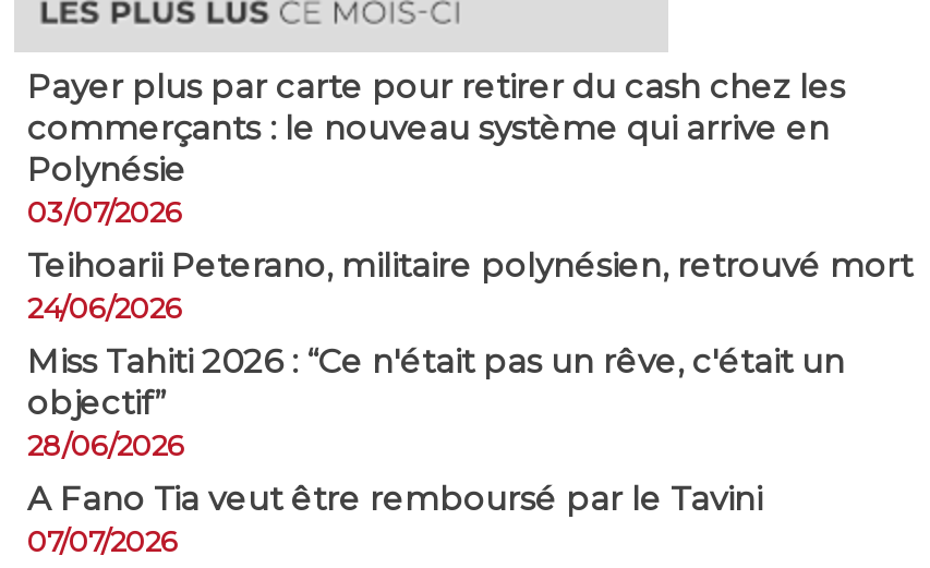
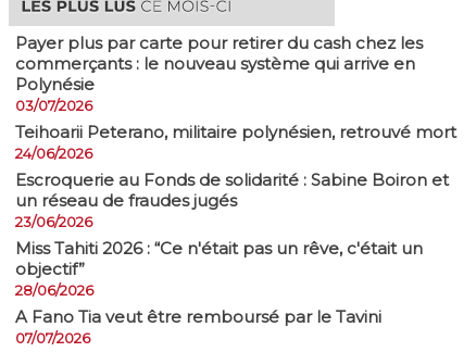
+ Escroquerie au Fonds de solidarité : Sabine Boiron et
+ un réseau de fraudes jugés
+ 23/06/2026
